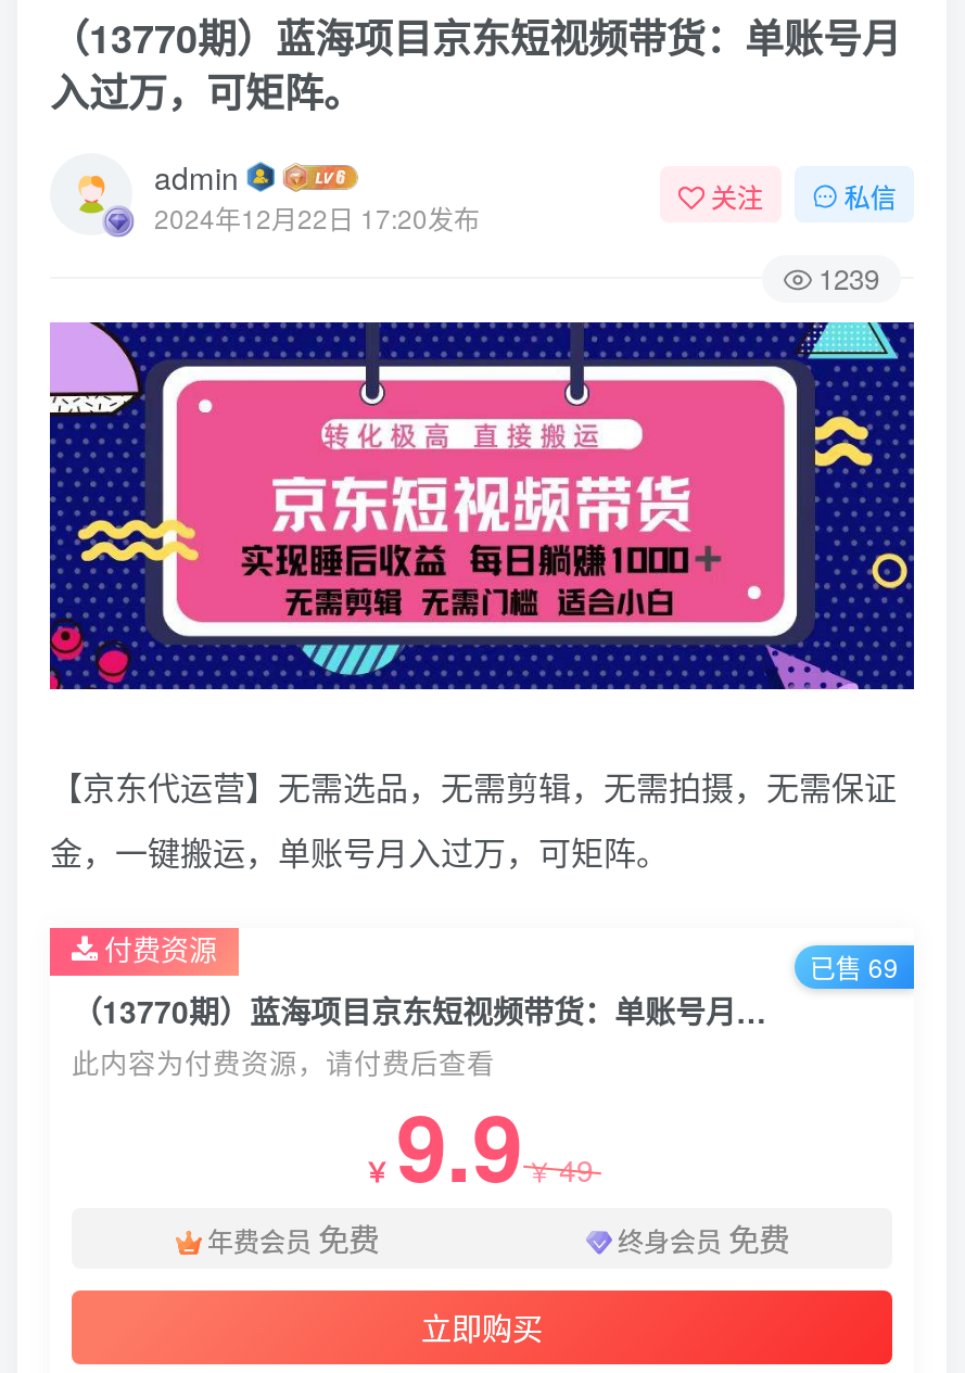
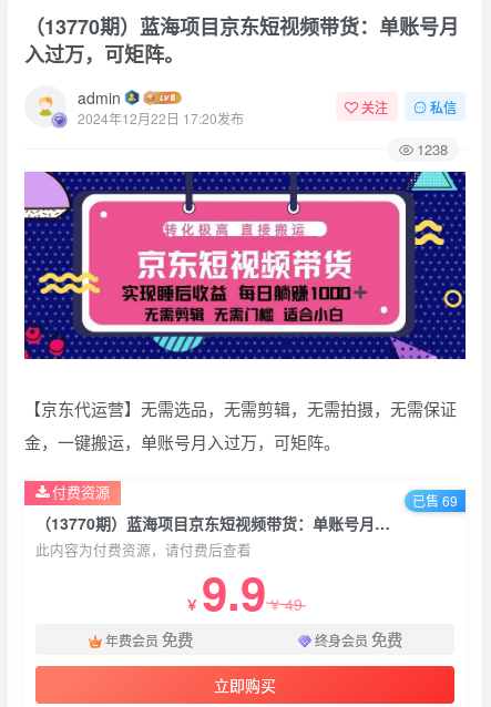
- 1239
+ 1238
